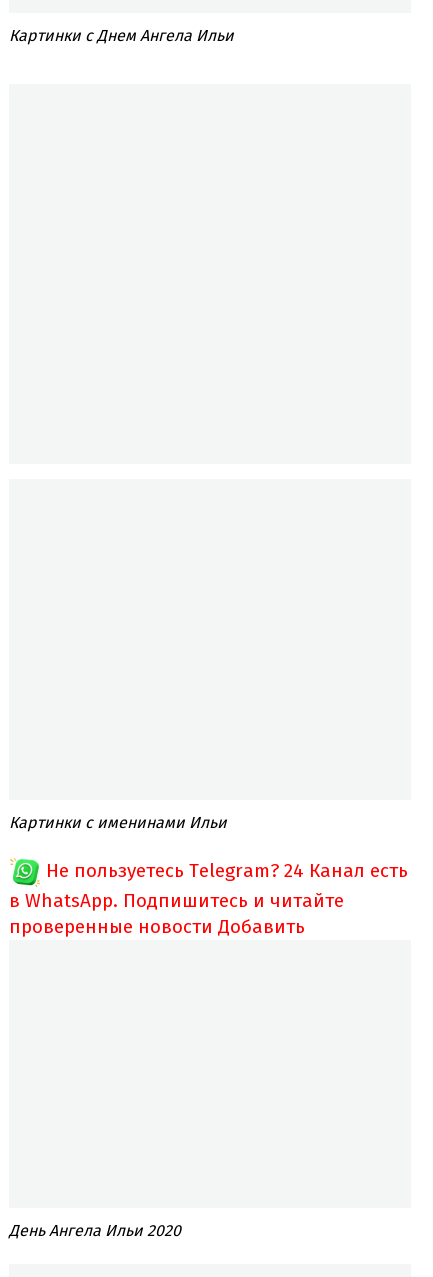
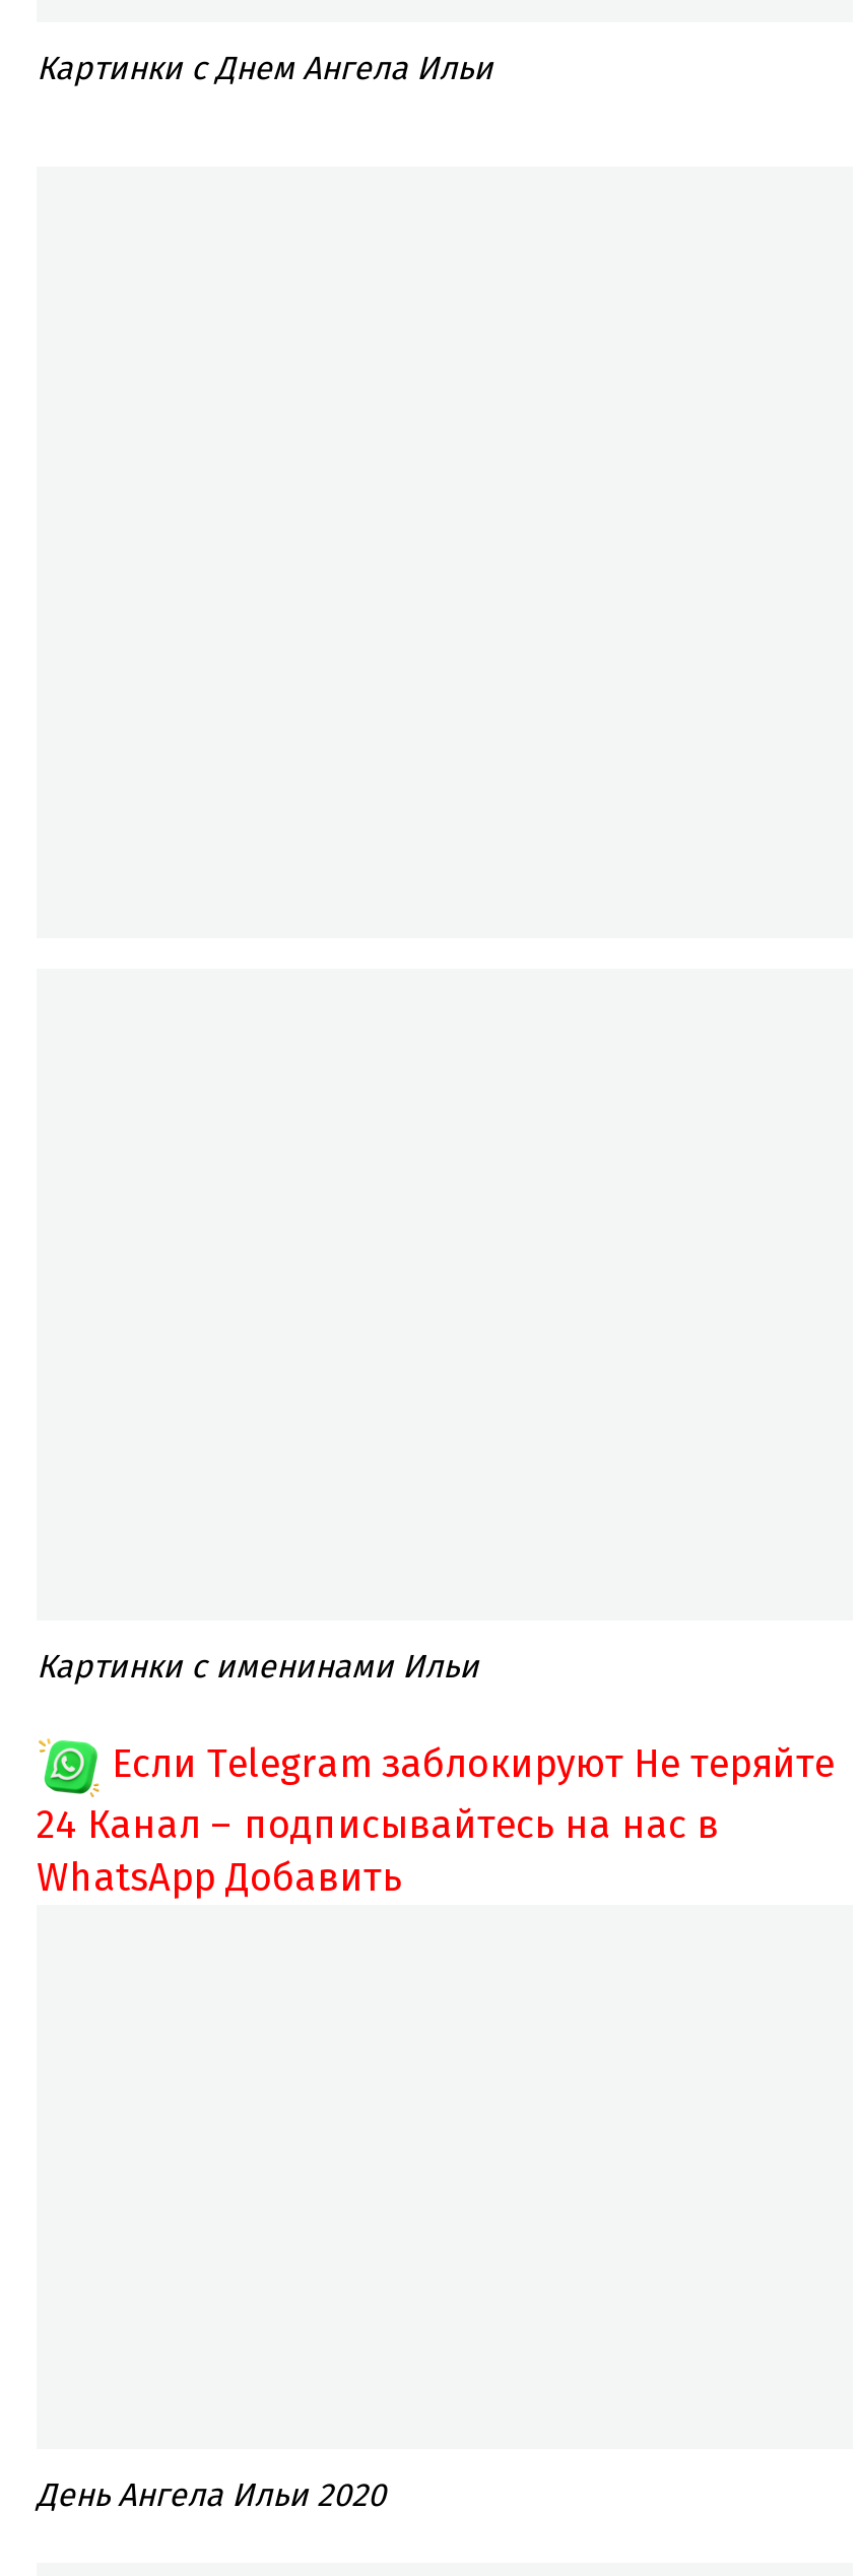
- Не пользуетесь Telegram? 24 Канал есть
- в WhatsApp. Подпишитесь и читайте
- проверенные новости Добавить
+ Если Telegram заблокируют Не теряйте
+ 24 Канал – подписывайтесь на нас в
+ WhatsApp Добавить
